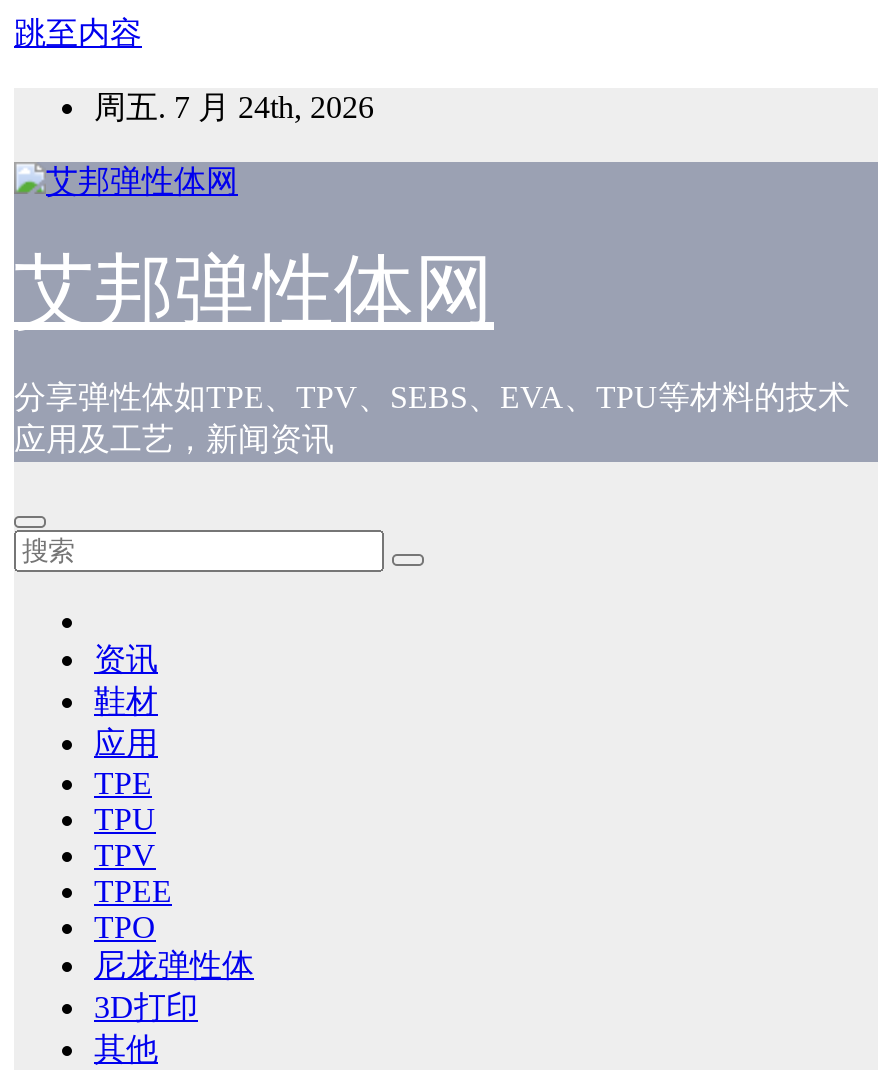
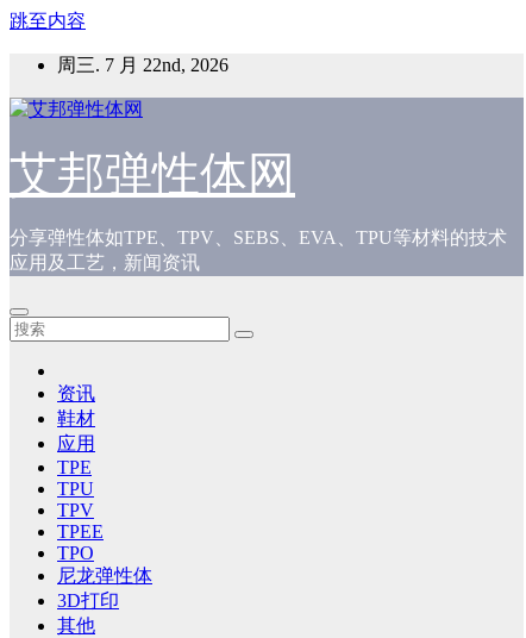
- 周五. 7 月 24th, 2026
+ 周三. 7 月 22nd, 2026
